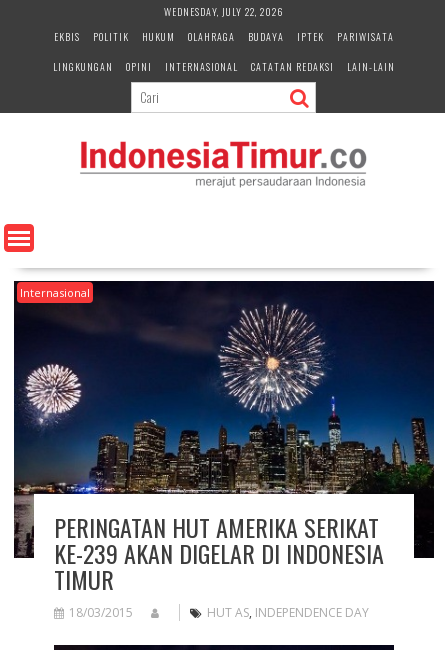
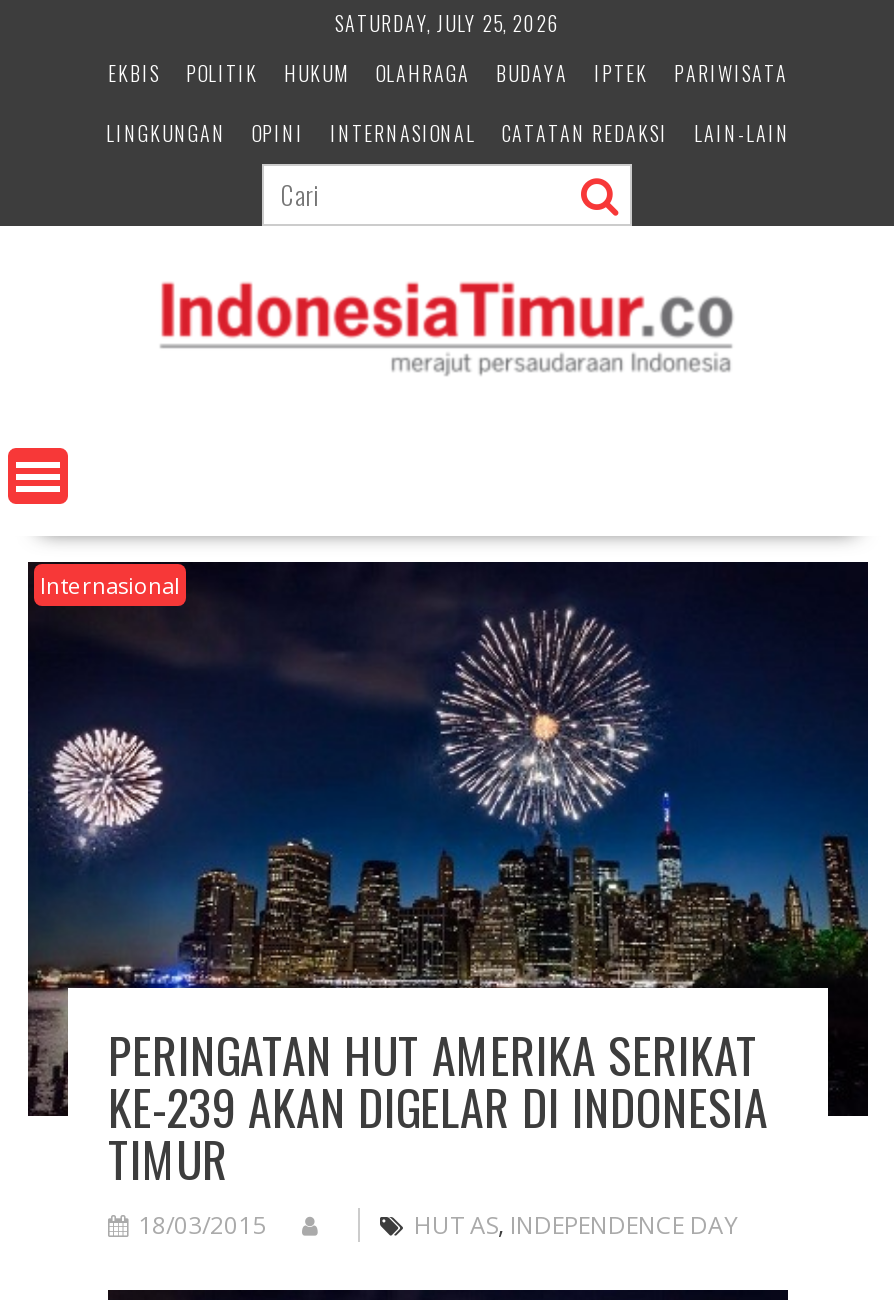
- WEDNESDAY, JULY 22, 2026
+ SATURDAY, JULY 25, 2026
